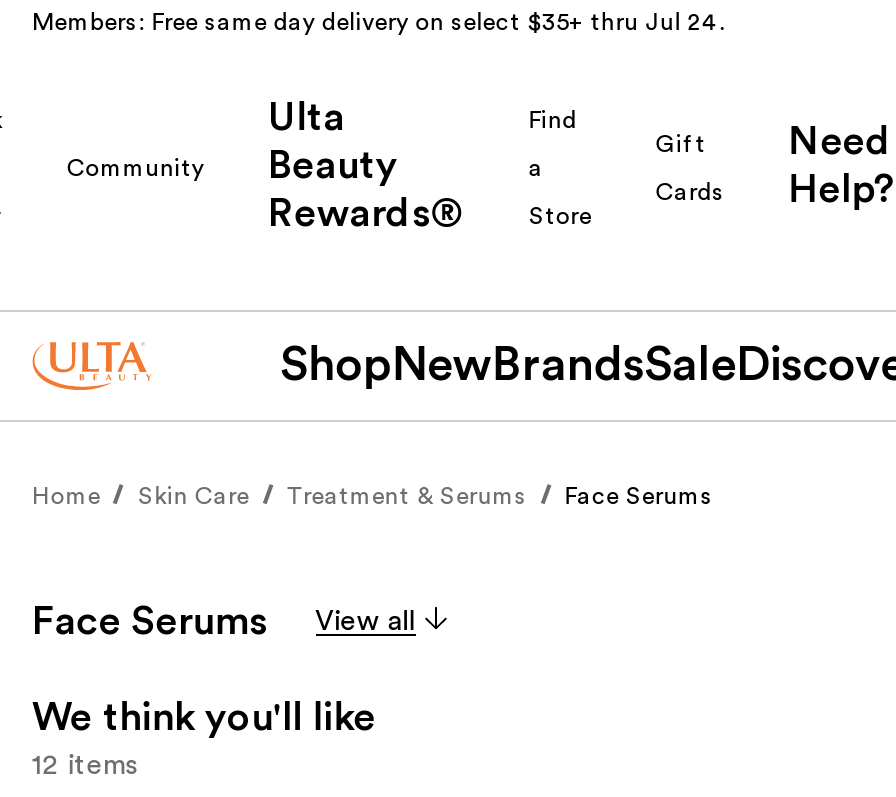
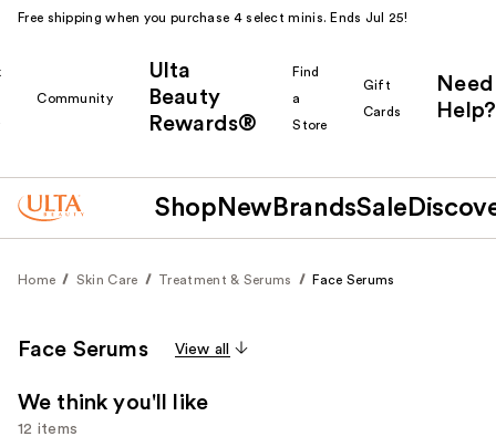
- Members: Free same day delivery on select $35+ thru Jul 24.
+ Free shipping when you purchase 4 select minis. Ends Jul 25!
